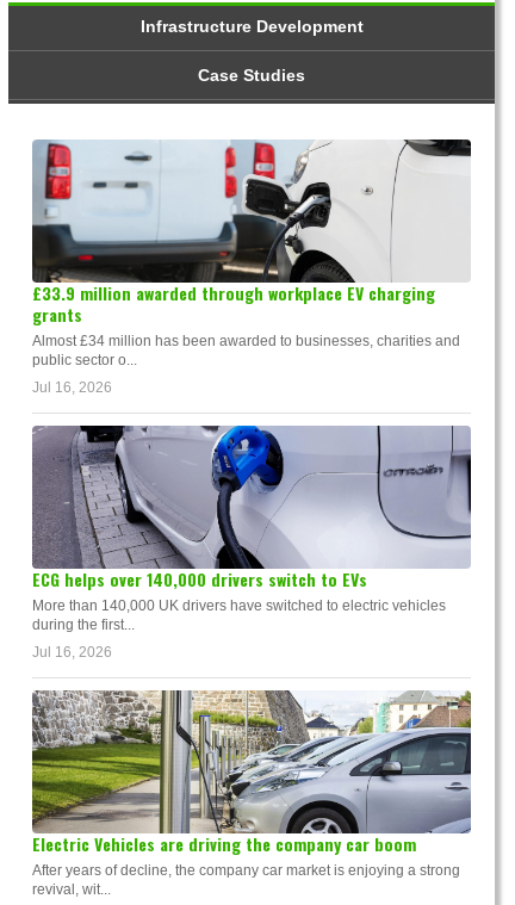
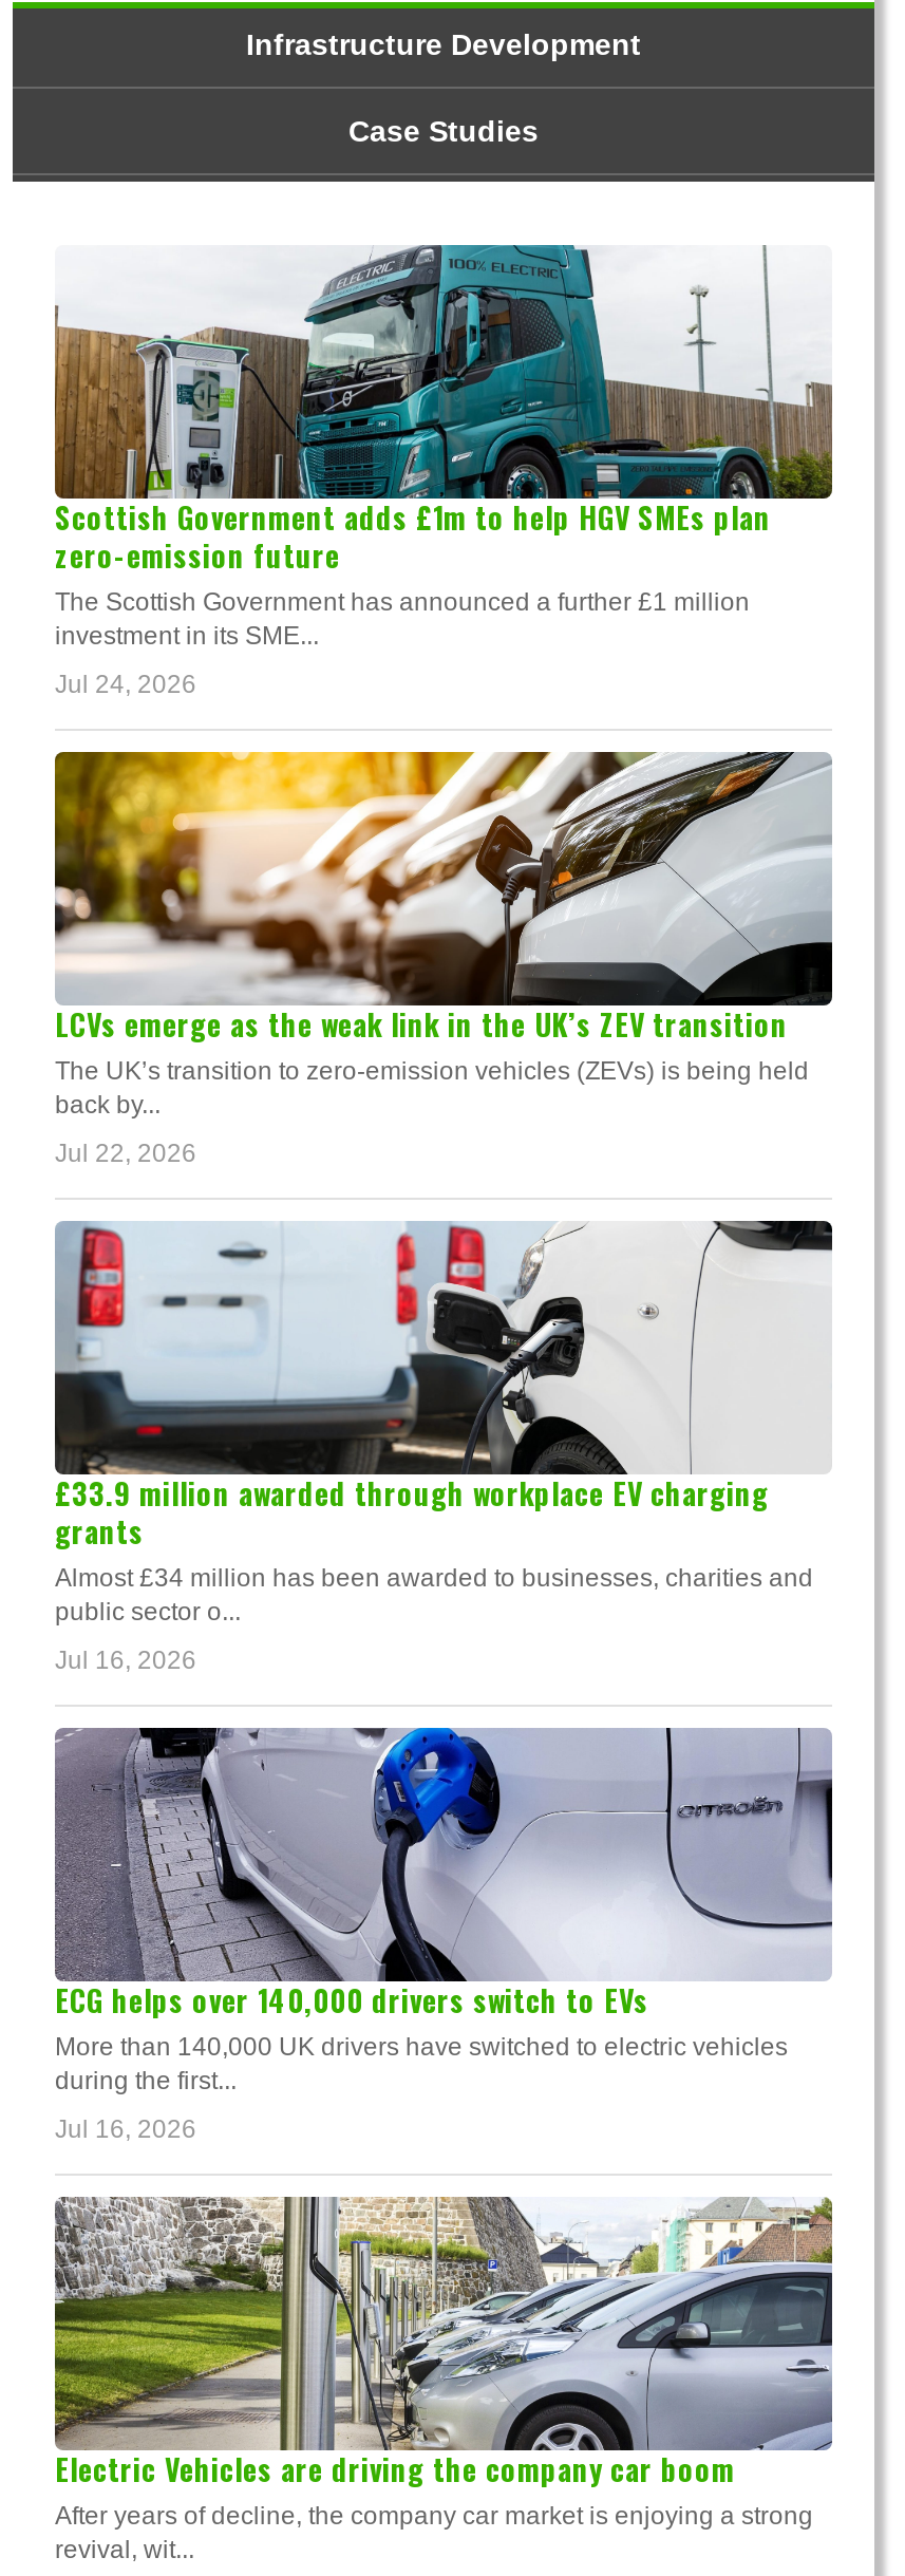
+ [image]
+ Scottish Government adds £1m to help HGV SMEs plan
+ zero-emission future
+ The Scottish Government has announced a further £1 million
+ investment in its SME...
+ Jul 24, 2026

+ [image]
+ LCVs emerge as the weak link in the UK’s ZEV transition
+ The UK’s transition to zero-emission vehicles (ZEVs) is being held
+ back by...
+ Jul 22, 2026
